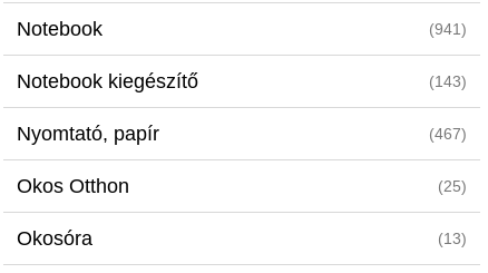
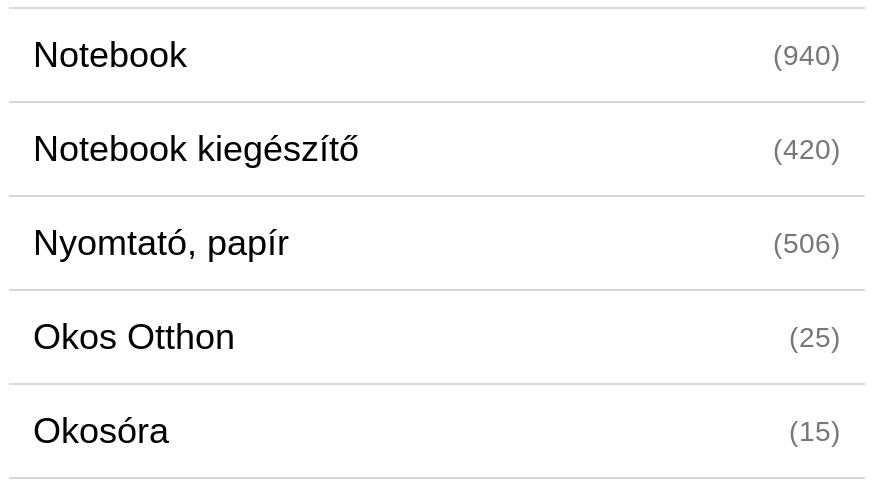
- (941)
+ (940)

- (143)
+ (420)

- (467)
+ (506)

- (13)
+ (15)
